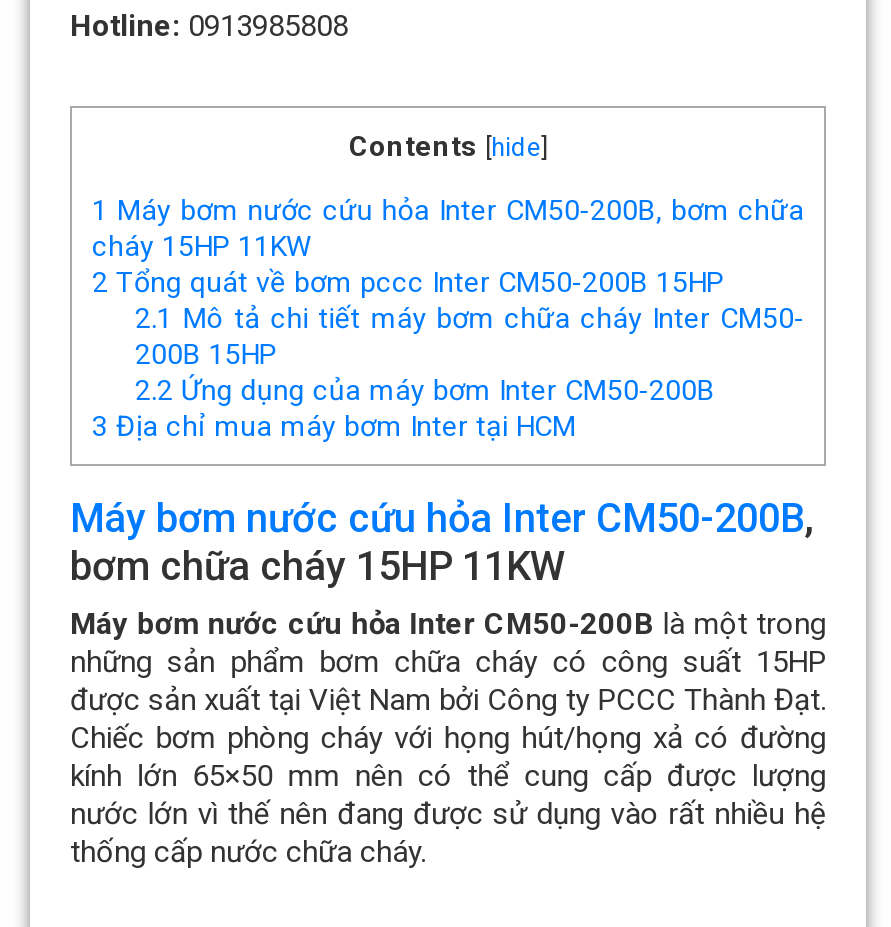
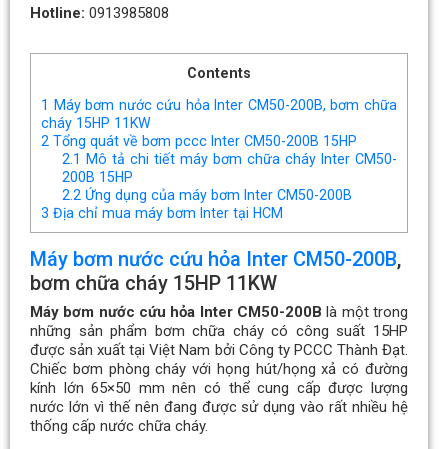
- Contents [hide]
+ Contents
